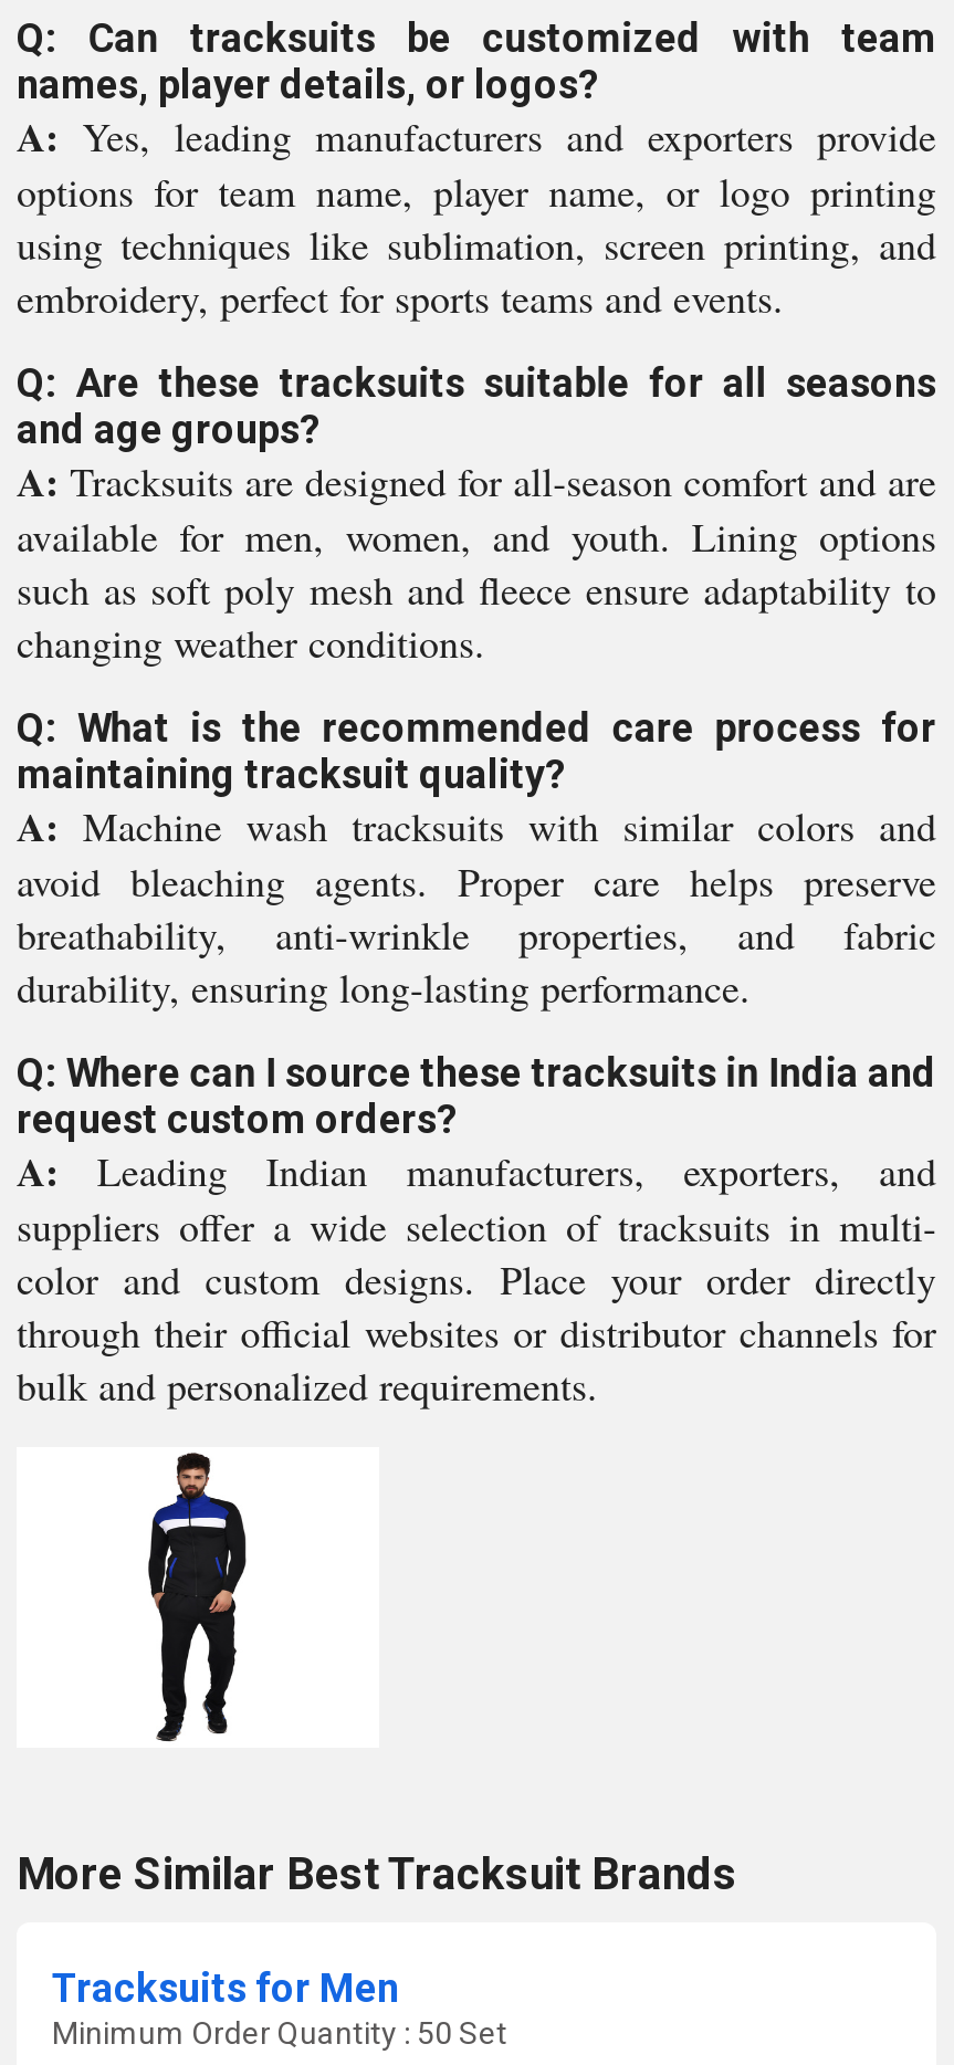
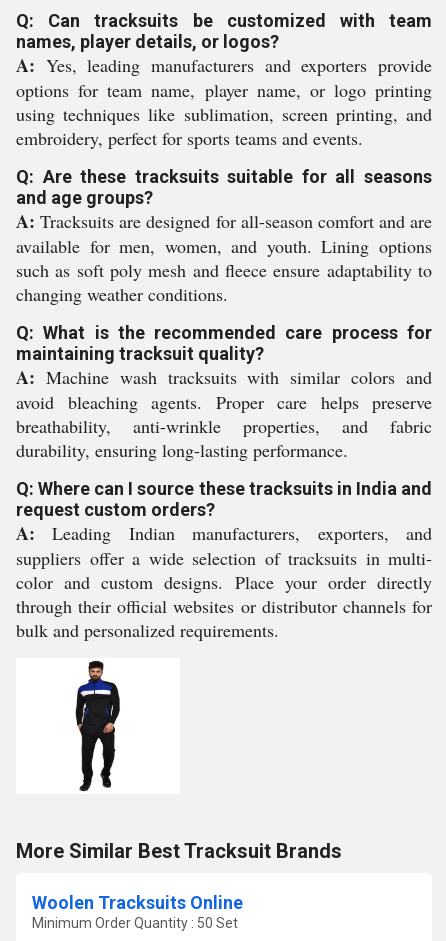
- Tracksuits for Men
+ Woolen Tracksuits Online
